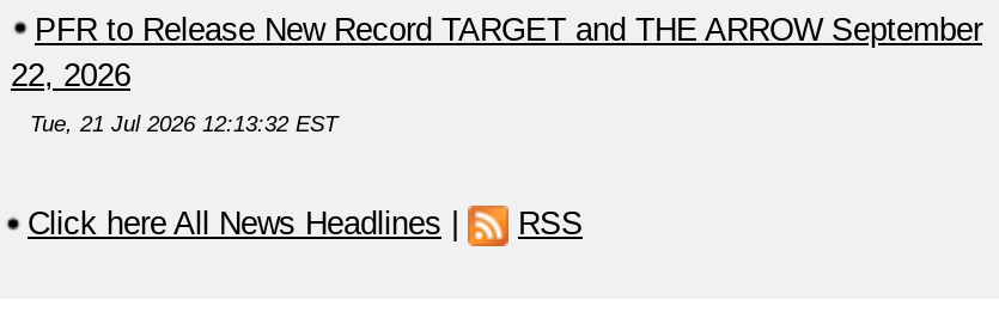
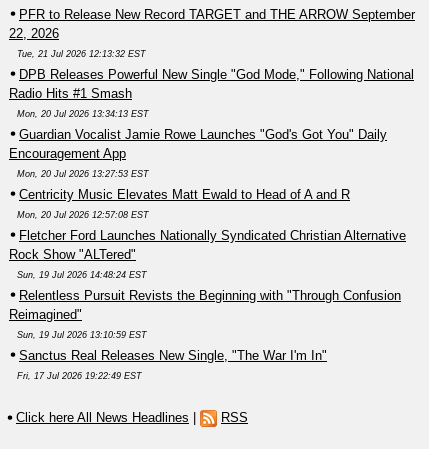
+ DPB Releases Powerful New Single "God Mode," Following National
+ Radio Hits #1 Smash
+ Mon, 20 Jul 2026 13:34:13 EST
+ Guardian Vocalist Jamie Rowe Launches "God's Got You" Daily
+ Encouragement App
+ Mon, 20 Jul 2026 13:27:53 EST
+ Centricity Music Elevates Matt Ewald to Head of A and R
+ Mon, 20 Jul 2026 12:57:08 EST
+ Fletcher Ford Launches Nationally Syndicated Christian Alternative
+ Rock Show "ALTered"
+ Sun, 19 Jul 2026 14:48:24 EST
+ Relentless Pursuit Revists the Beginning with "Through Confusion
+ Reimagined"
+ Sun, 19 Jul 2026 13:10:59 EST
+ Sanctus Real Releases New Single, "The War I'm In"
+ Fri, 17 Jul 2026 19:22:49 EST
